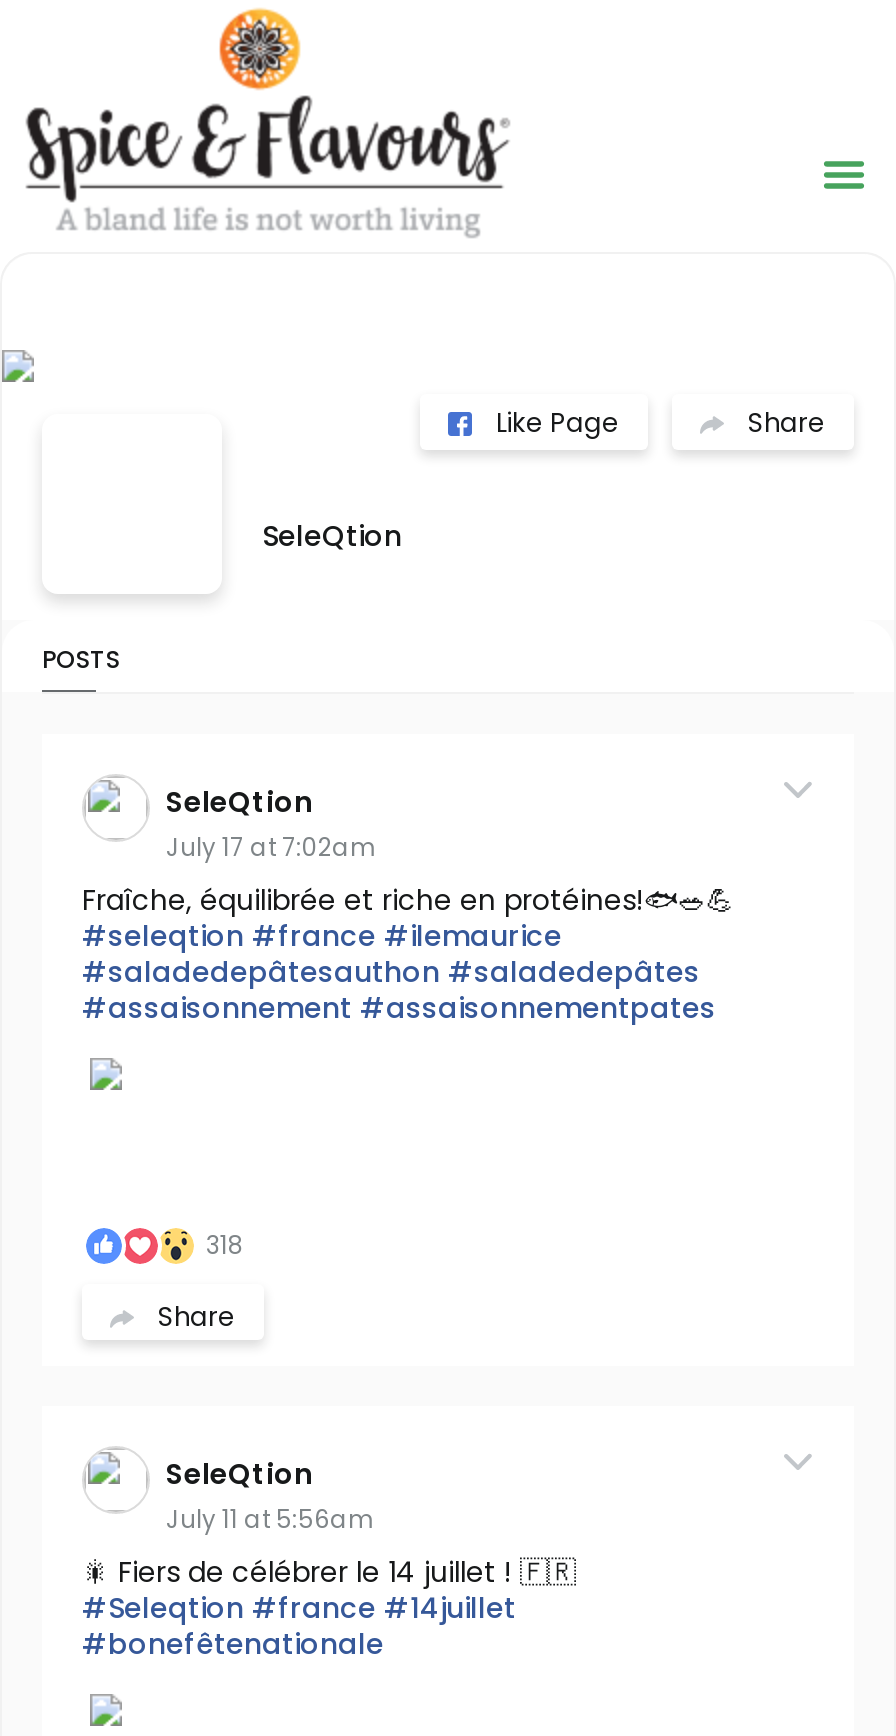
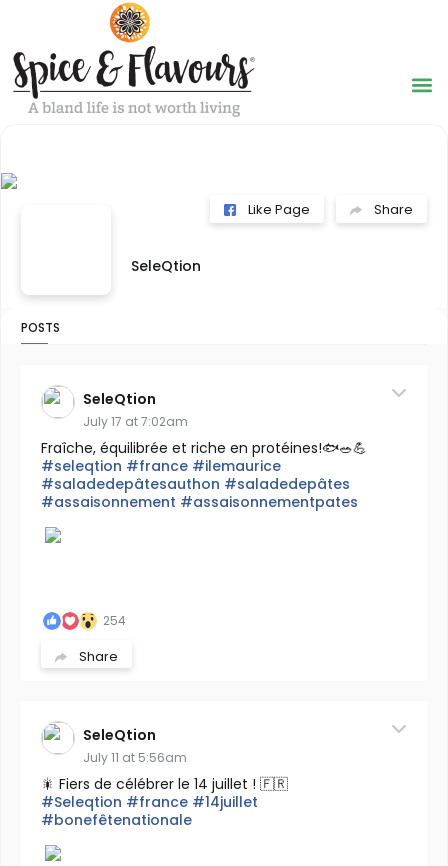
- 318
+ 254
